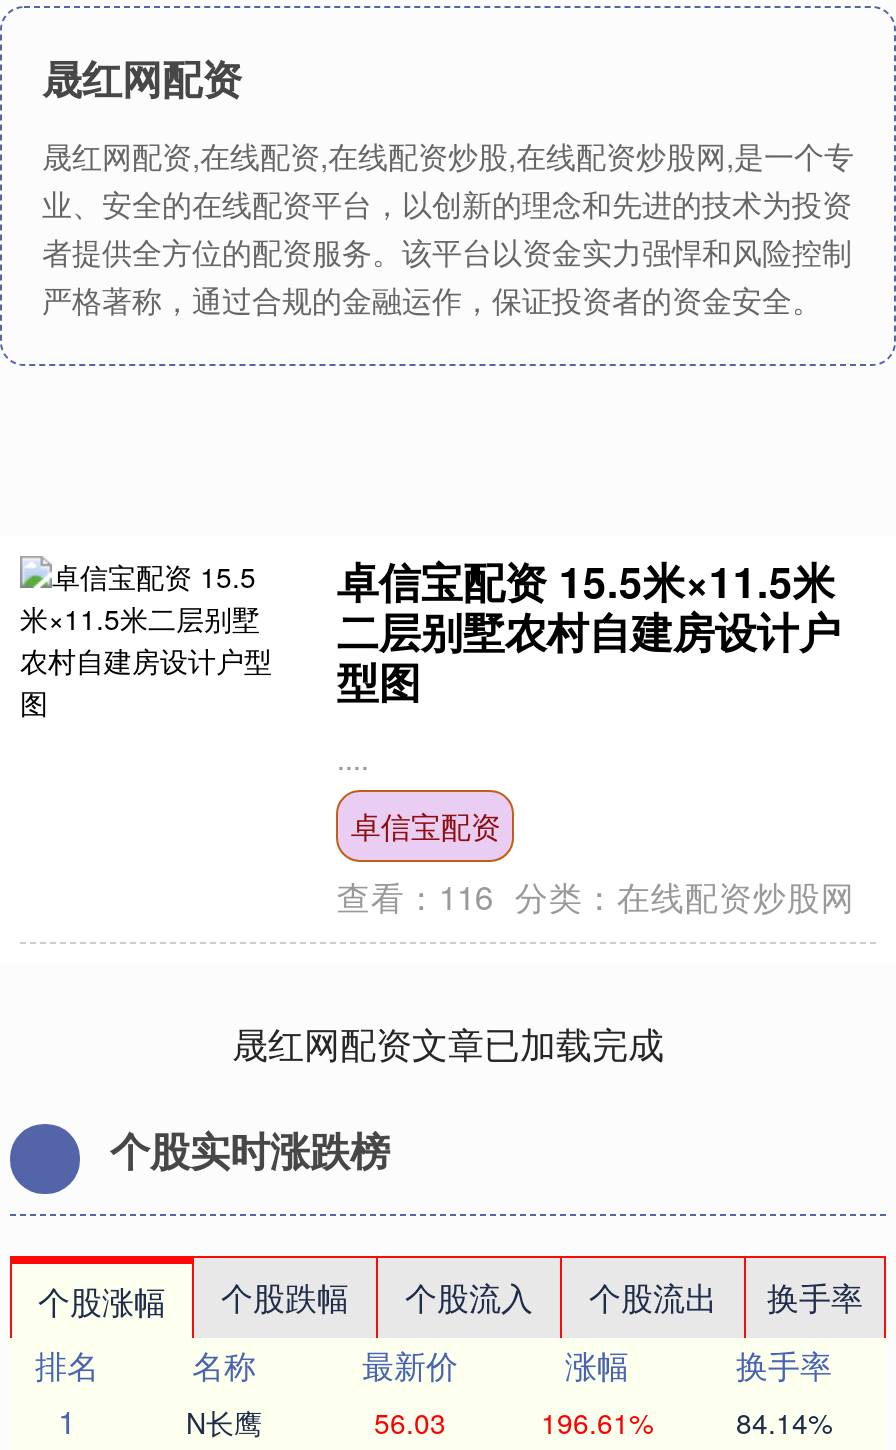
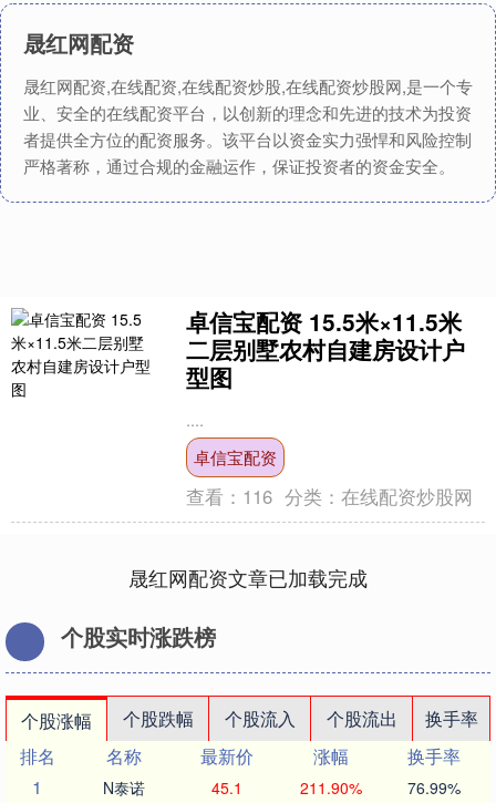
- N长鹰
+ N泰诺

- 56.03
+ 45.1

- 196.61%
+ 211.90%

- 84.14%
+ 76.99%
